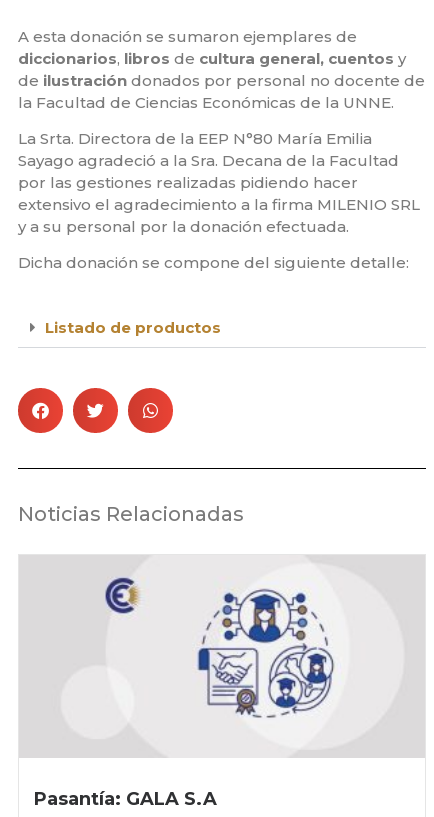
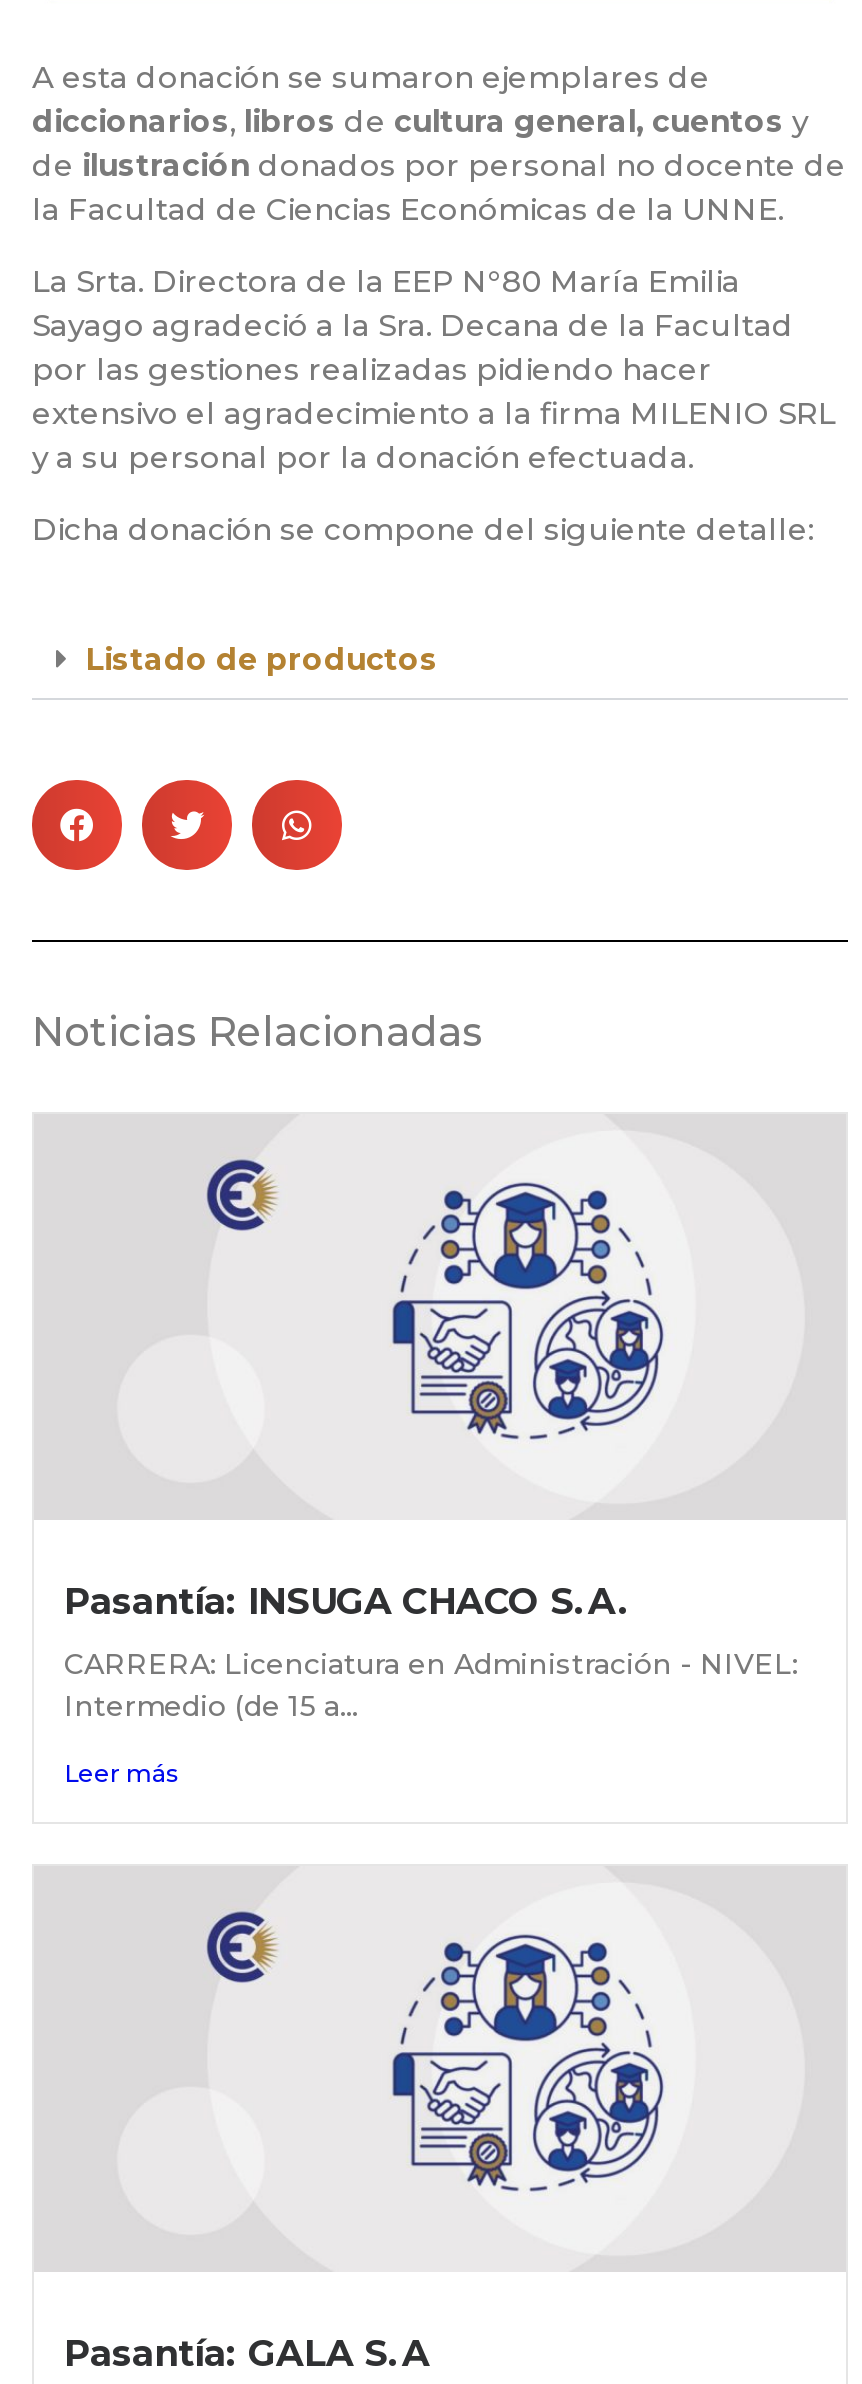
+ Pasantía: INSUGA CHACO S.A.
+ CARRERA: Licenciatura en Administración - NIVEL:
+ Intermedio (de 15 a...
+ Leer más
